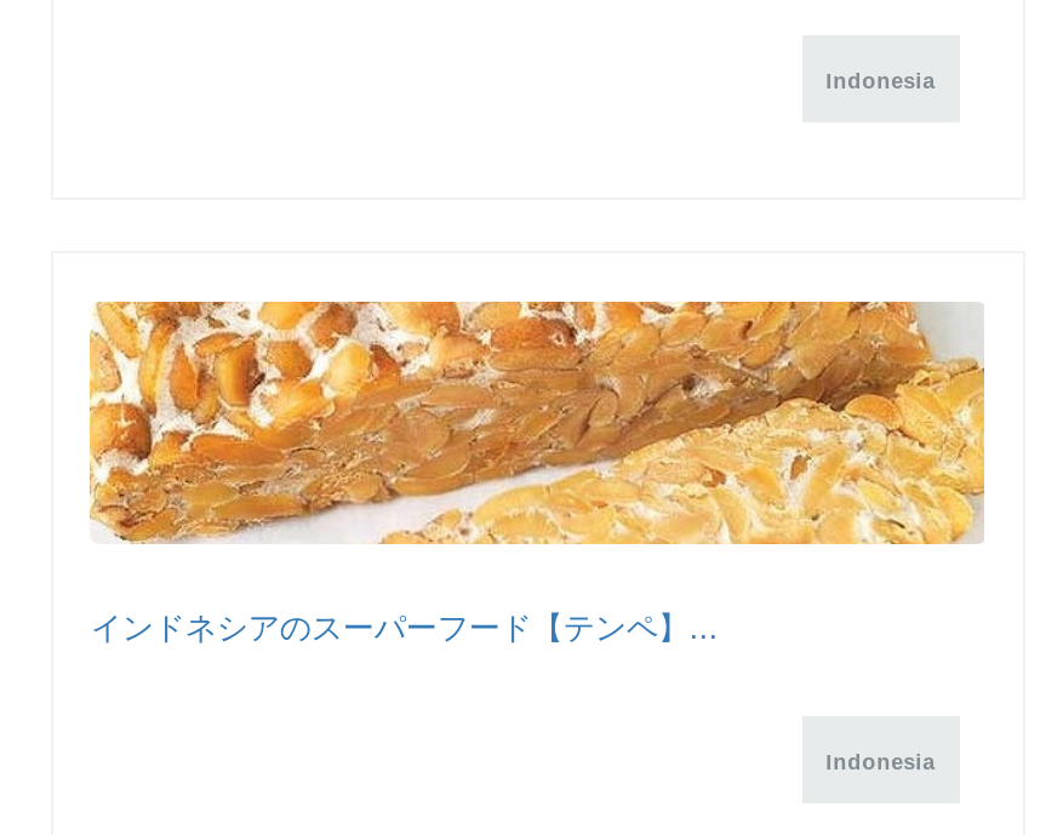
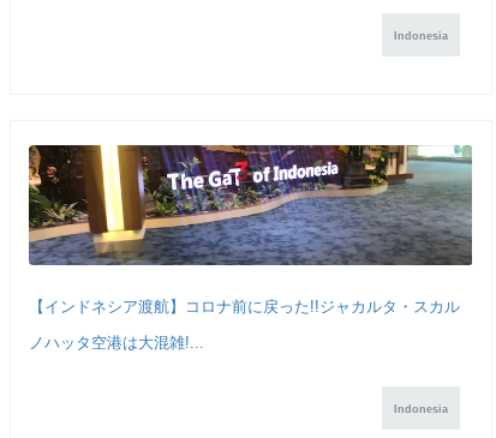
- [image]
- インドネシアのスーパーフード【テンペ】...
+ [image]
+ 【インドネシア渡航】コロナ前に戻った!!ジャカルタ・スカル
+ ノハッタ空港は大混雑!...
